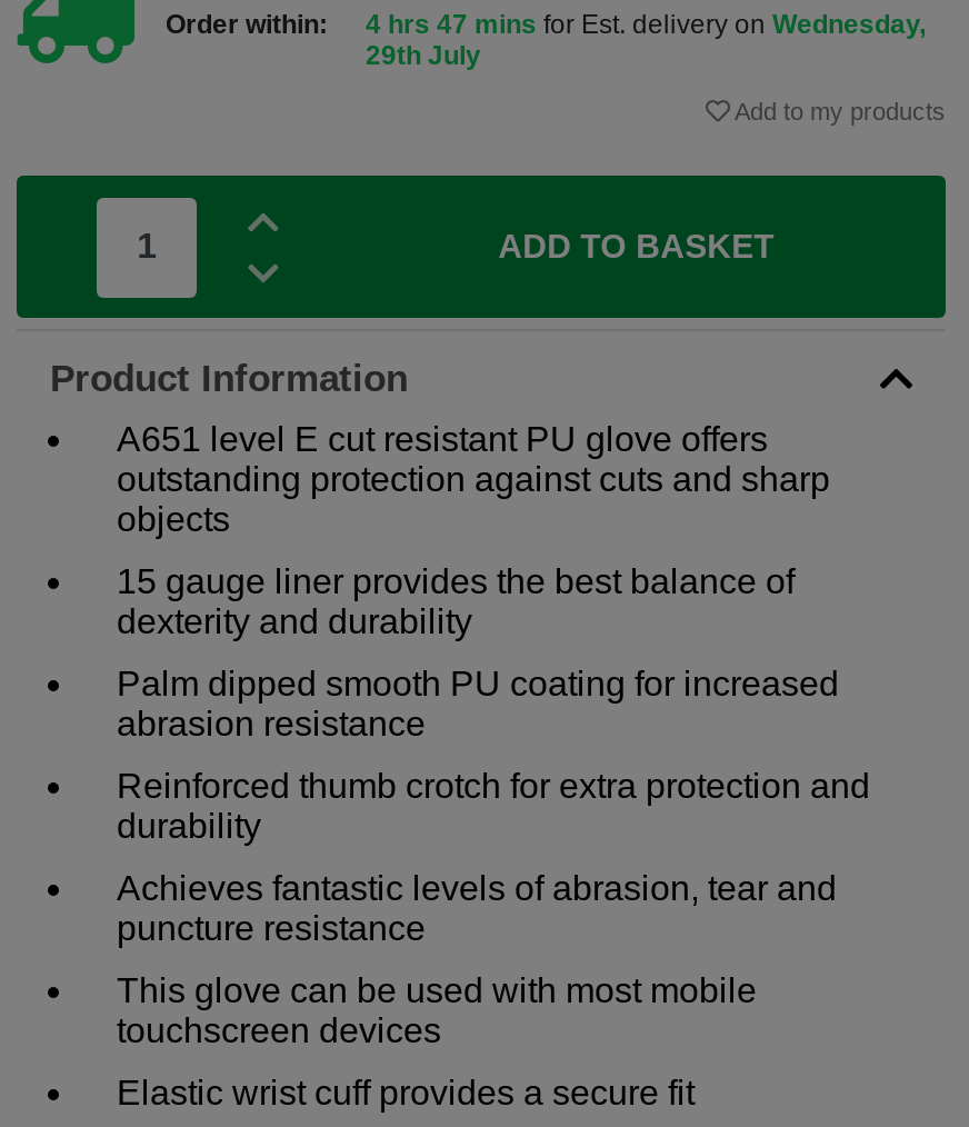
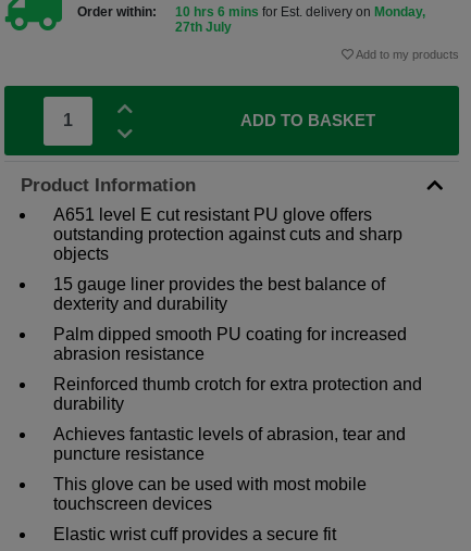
- 4 hrs 47 mins for Est. delivery on Wednesday,
+ 10 hrs 6 mins for Est. delivery on Monday,

- 29th July
+ 27th July
